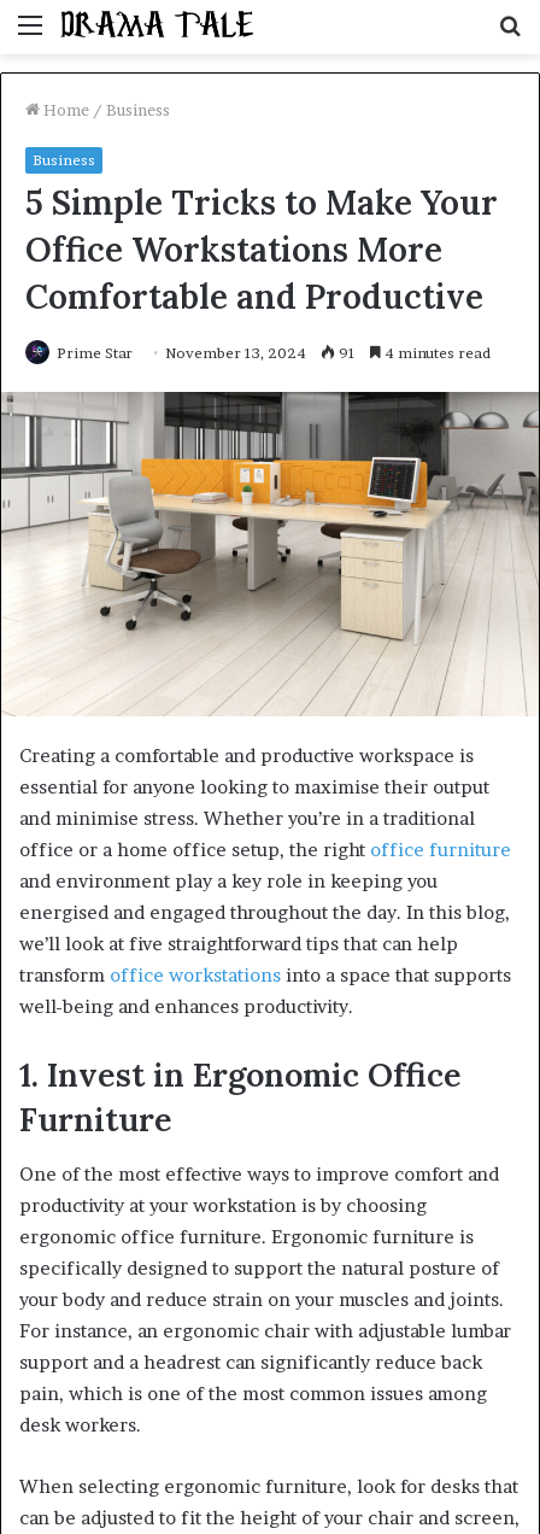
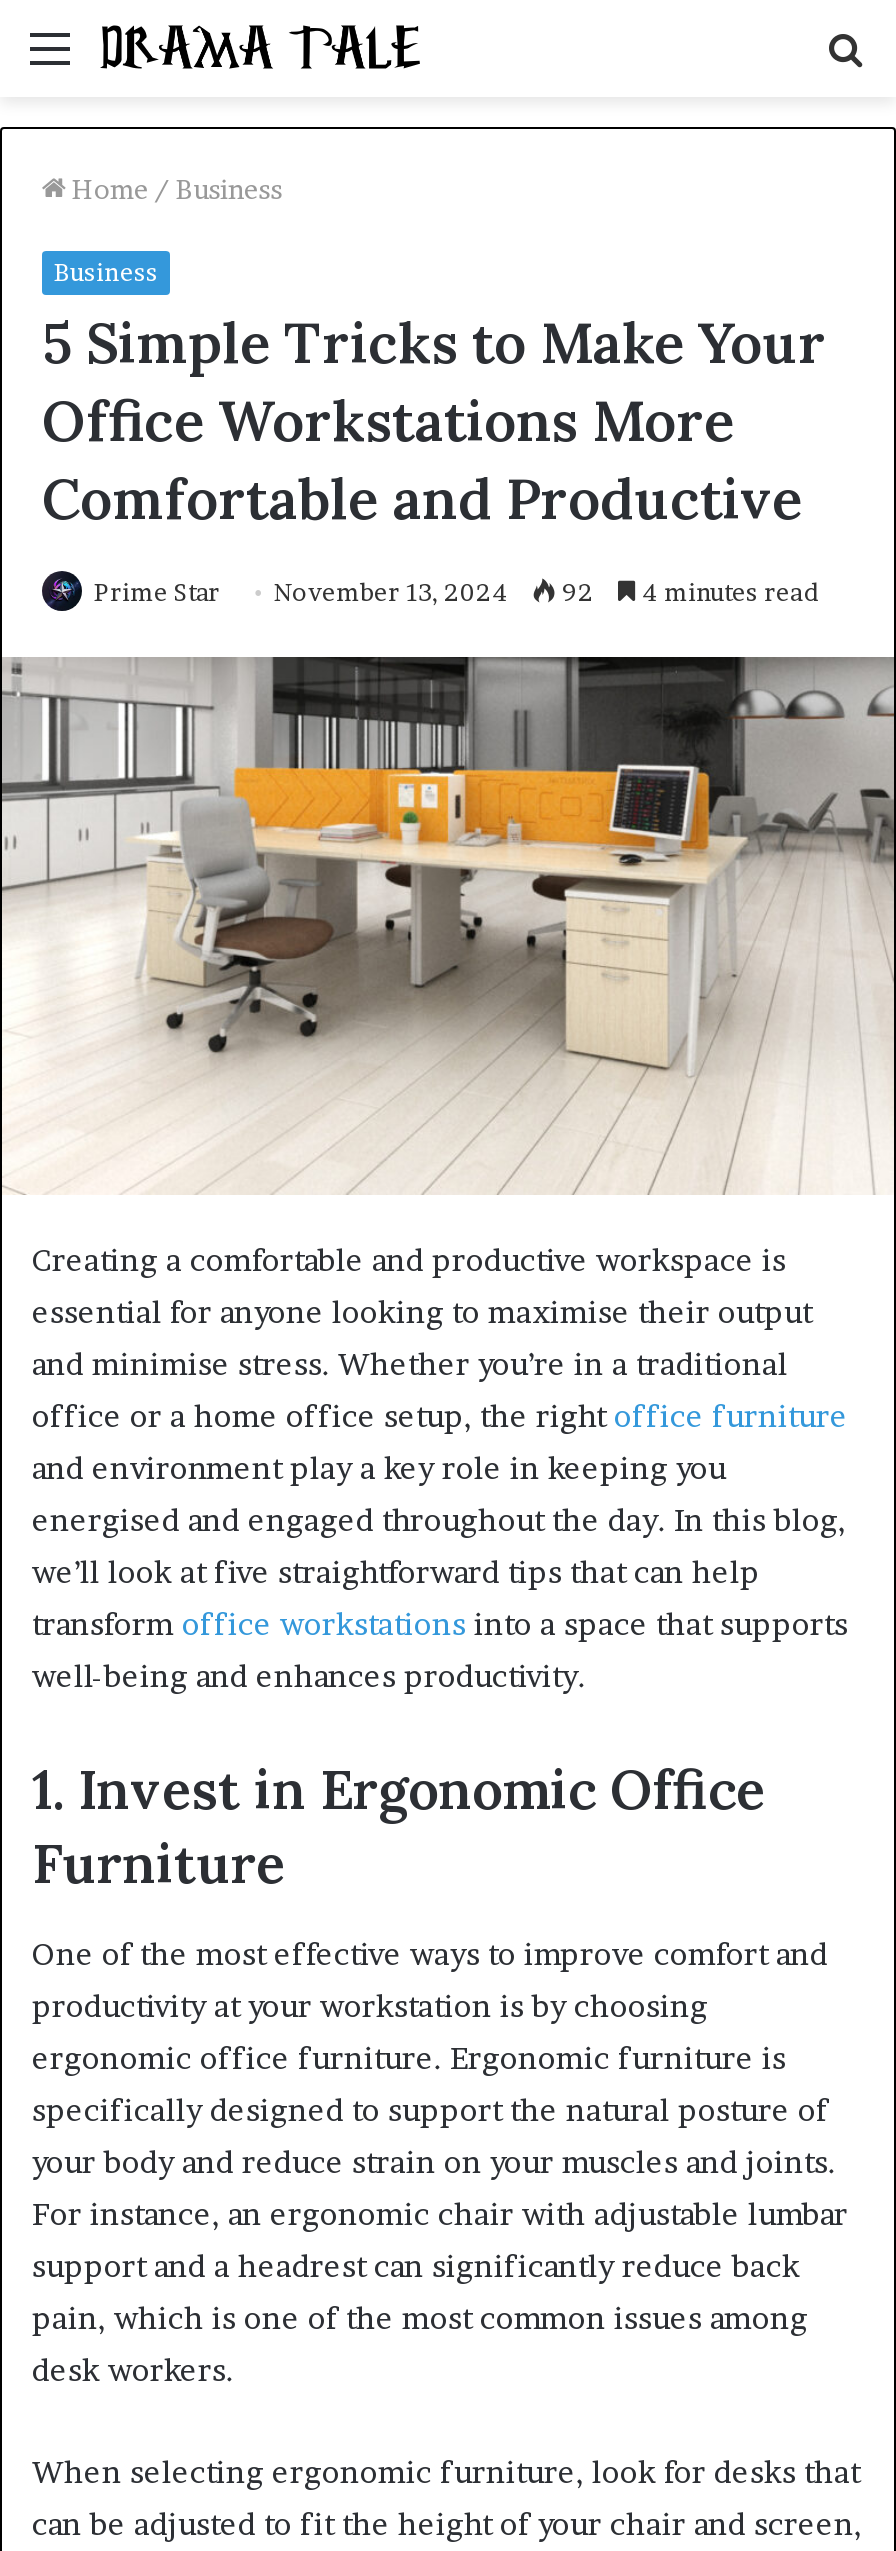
- Prime Star November 13, 2024 91 4 minutes read
+ Prime Star November 13, 2024 92 4 minutes read
